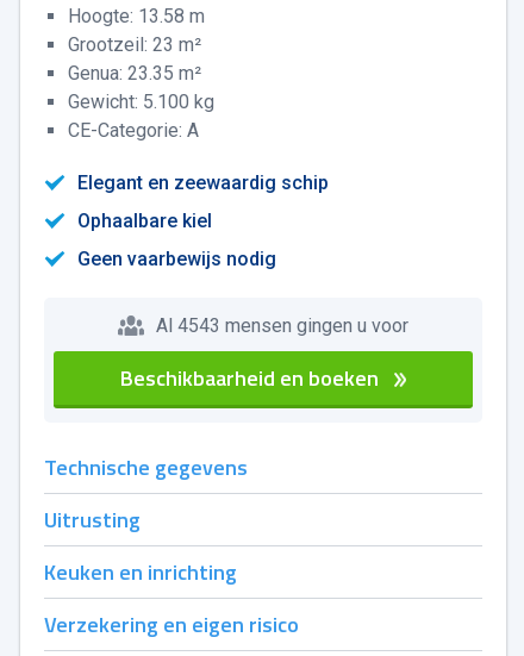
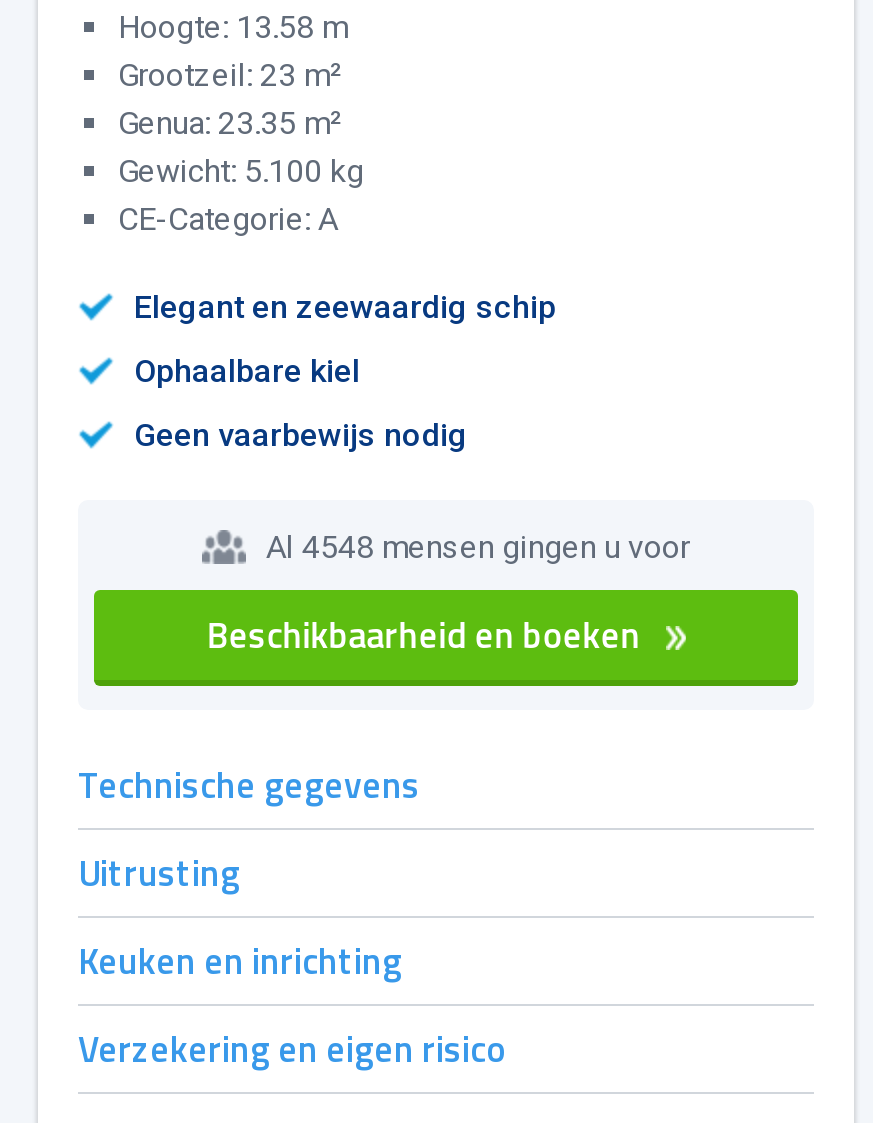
- Al 4543 mensen gingen u voor
+ Al 4548 mensen gingen u voor
